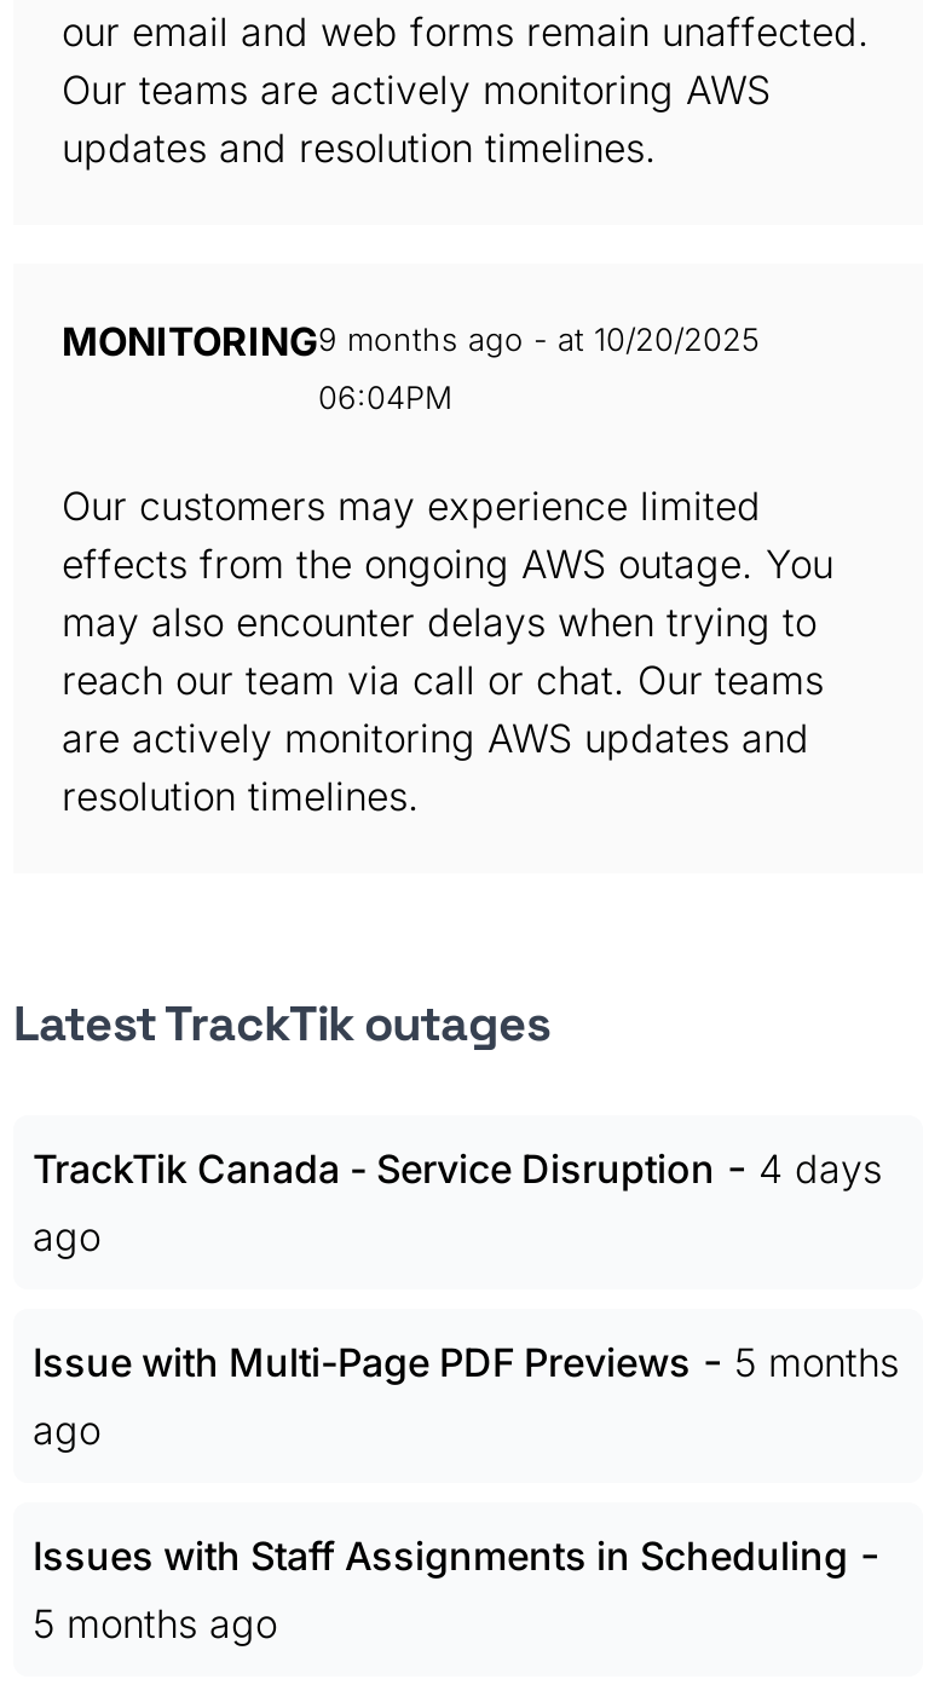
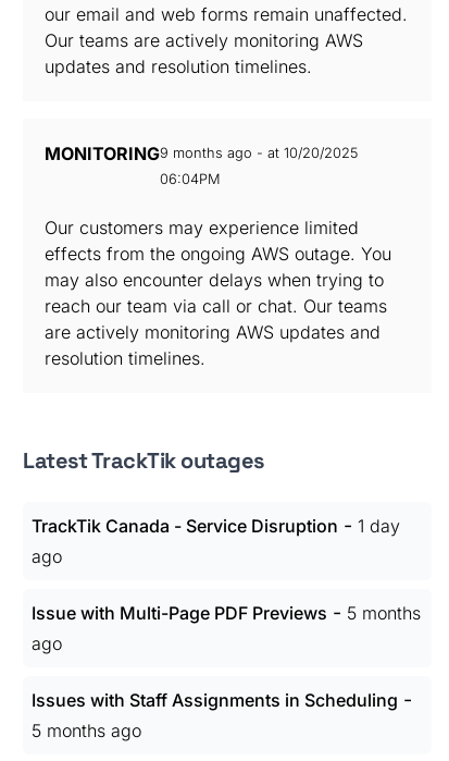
- TrackTik Canada - Service Disruption - 4 days
+ TrackTik Canada - Service Disruption - 1 day
